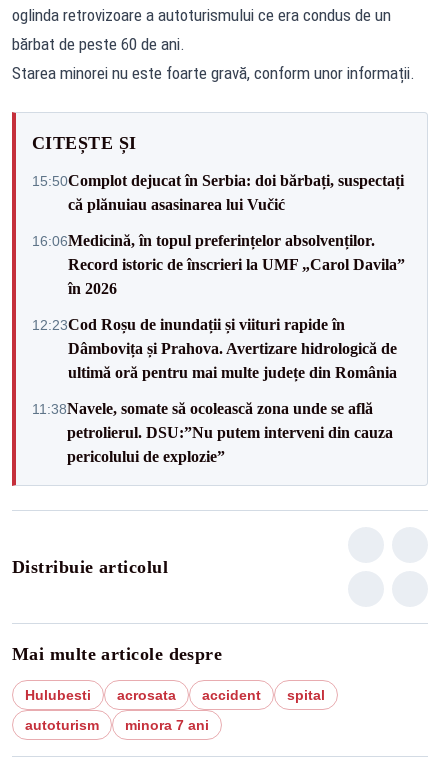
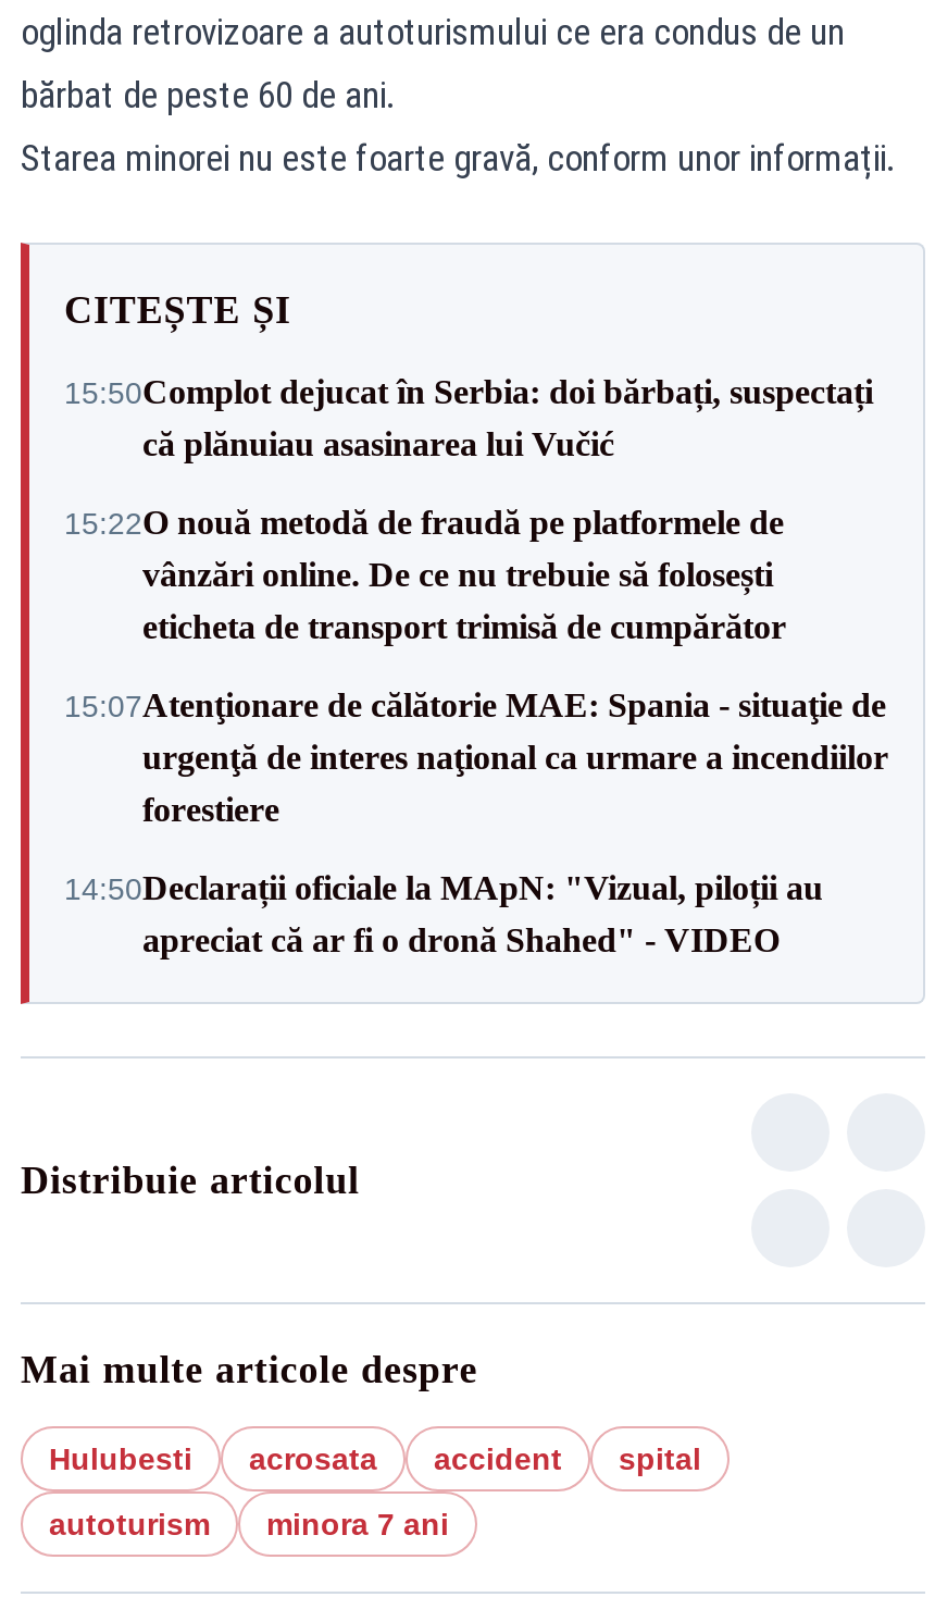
- 16:06Medicină, în topul preferințelor absolvenților.
- Record istoric de înscrieri la UMF „Carol Davila”
- în 2026
+ 15:22O nouă metodă de fraudă pe platformele de
+ vânzări online. De ce nu trebuie să folosești
+ eticheta de transport trimisă de cumpărător

- 12:23Cod Roșu de inundații și viituri rapide în
- Dâmbovița și Prahova. Avertizare hidrologică de
- ultimă oră pentru mai multe județe din România
+ 15:07Atenţionare de călătorie MAE: Spania - situaţie de
+ urgenţă de interes naţional ca urmare a incendiilor
+ forestiere

- 11:38Navele, somate să ocolească zona unde se află
- petrolierul. DSU:”Nu putem interveni din cauza
- pericolului de explozie”
+ 14:50Declarații oficiale la MApN: "Vizual, piloții au
+ apreciat că ar fi o dronă Shahed" - VIDEO
